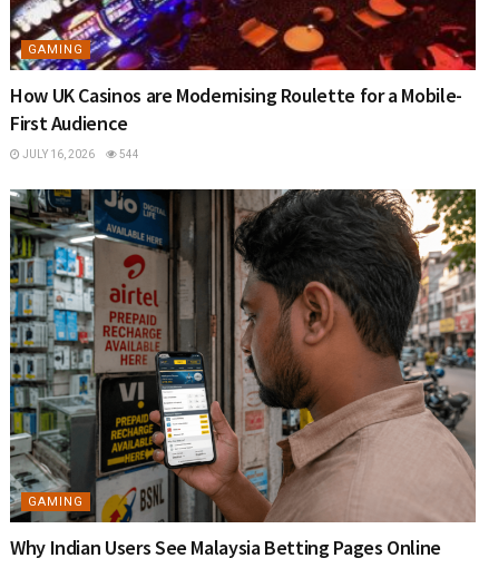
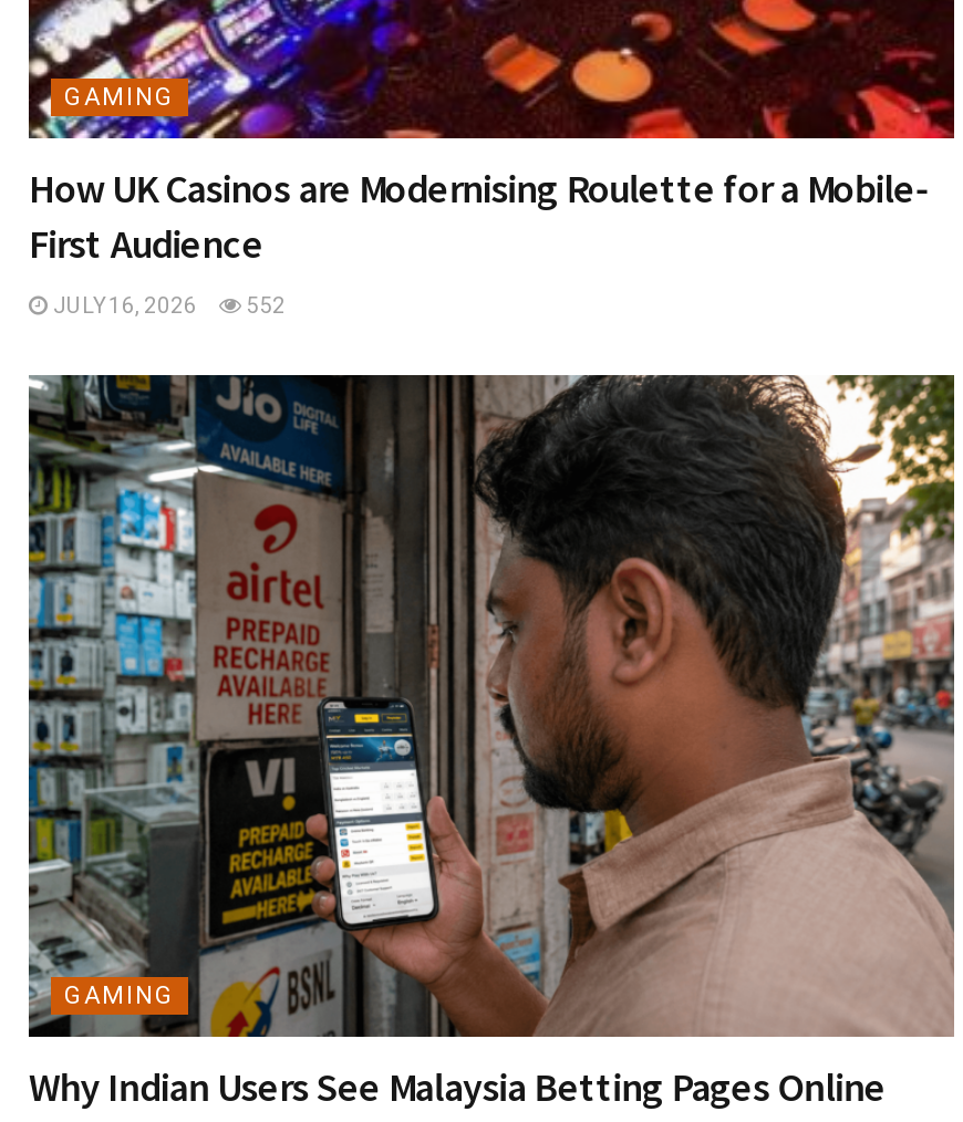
- JULY 16, 2026 544
+ JULY 16, 2026 552
